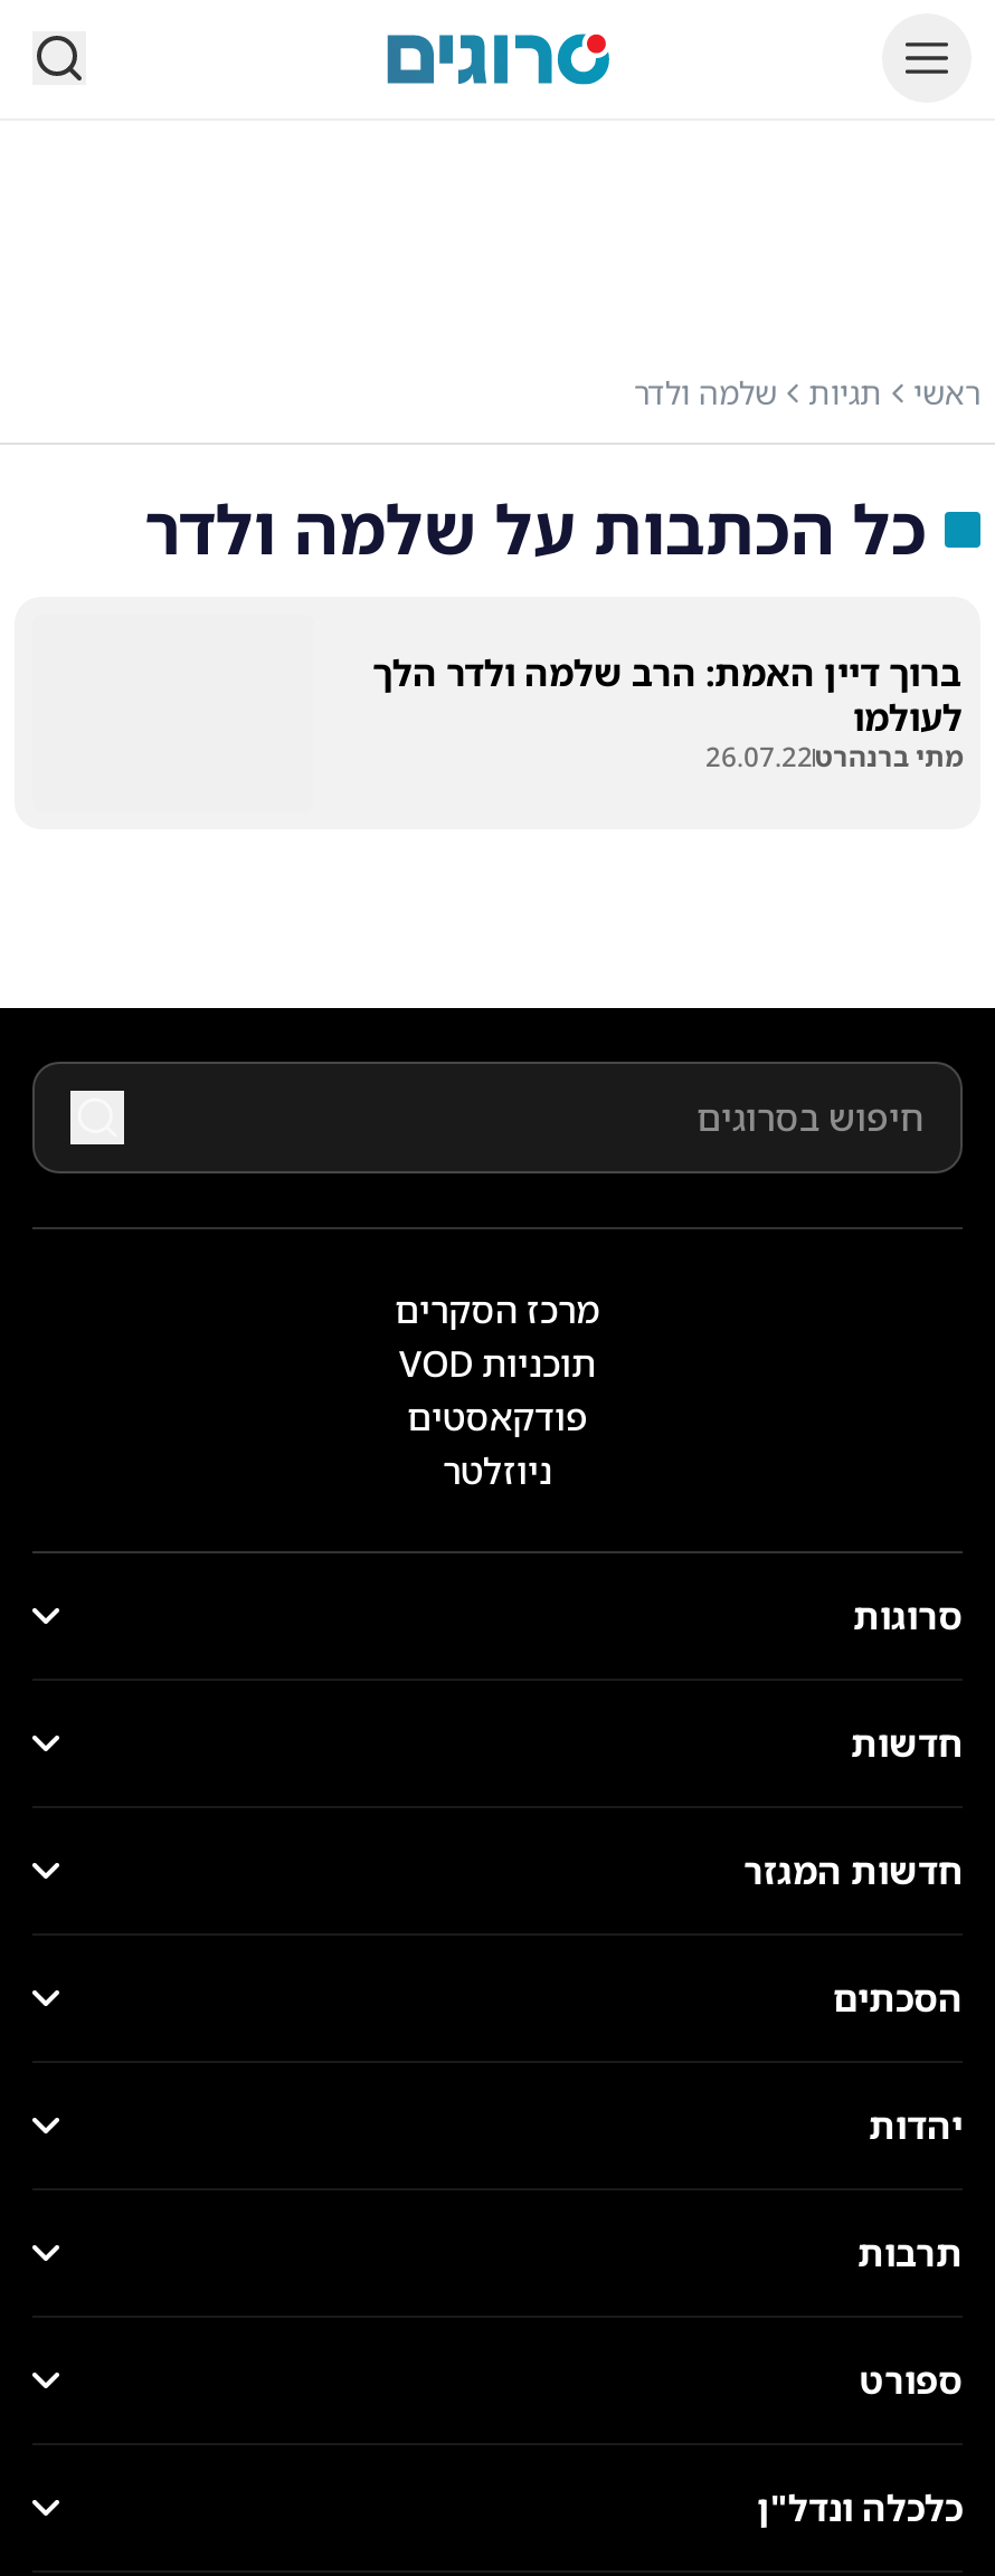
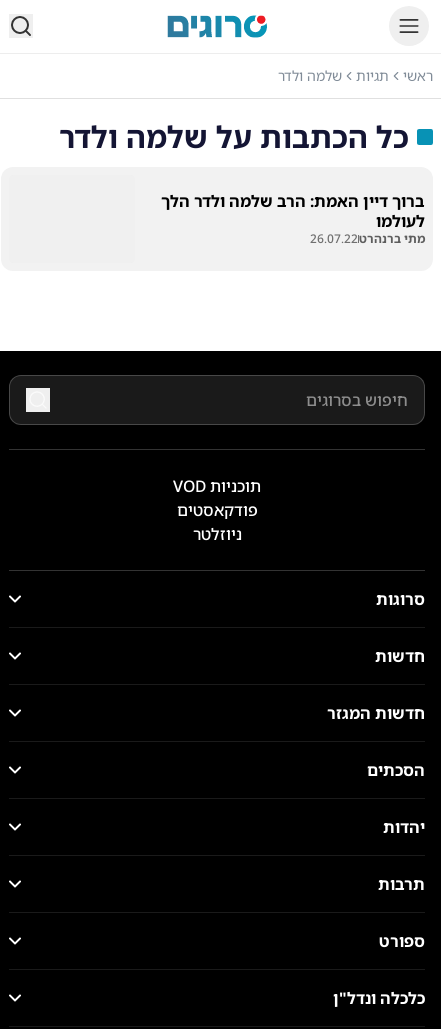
- מרכז הסקרים
